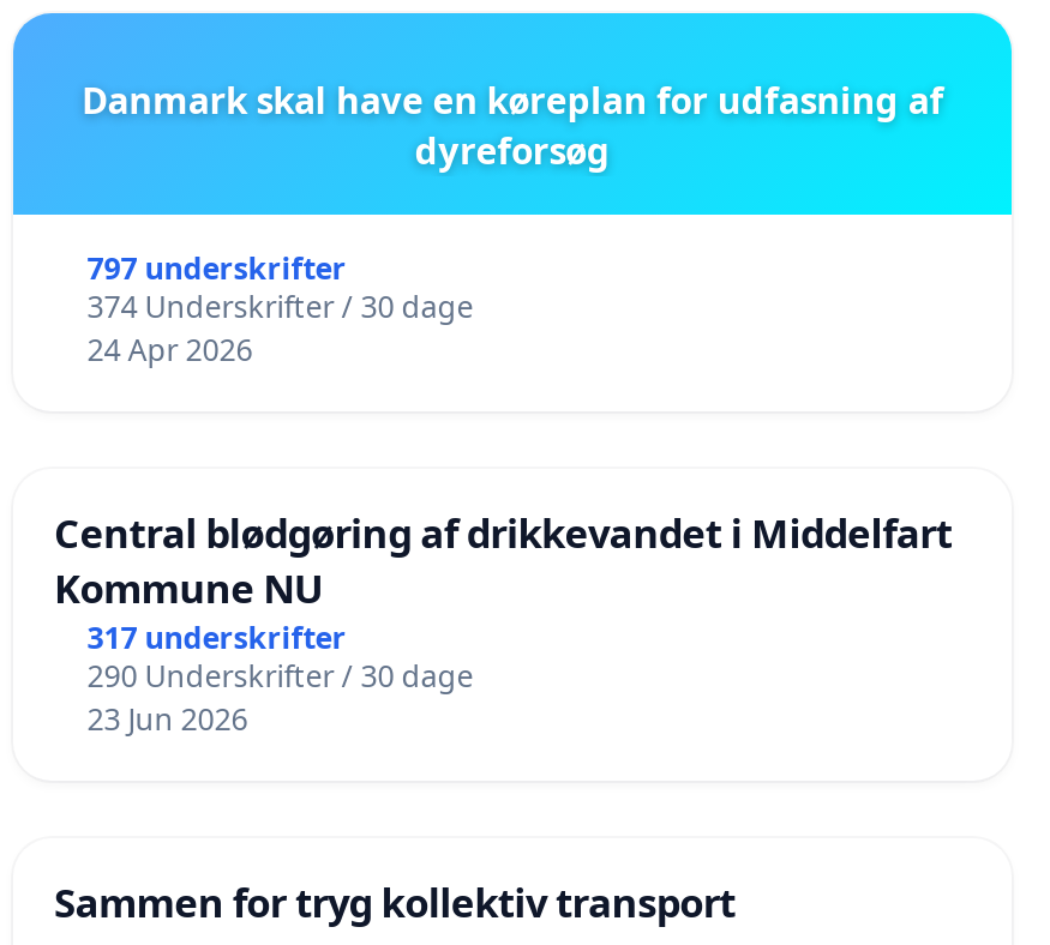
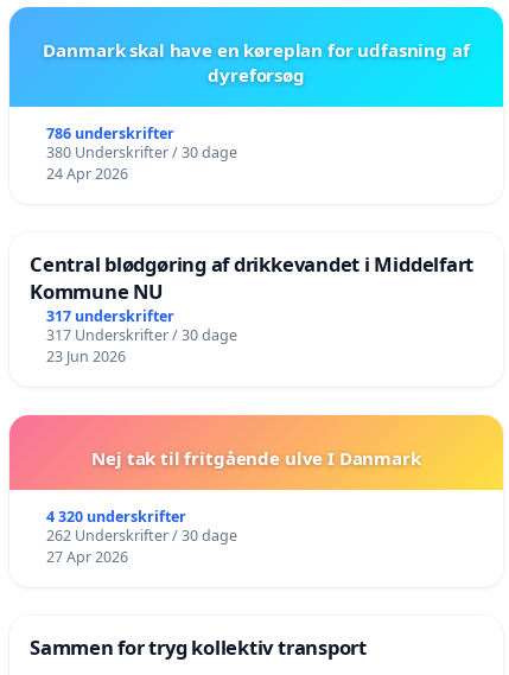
- 797 underskrifter
+ 786 underskrifter

- 374 Underskrifter / 30 dage
+ 380 Underskrifter / 30 dage

- 290 Underskrifter / 30 dage
+ 317 Underskrifter / 30 dage

+ Nej tak til fritgående ulve I Danmark
+ 4 320 underskrifter
+ 262 Underskrifter / 30 dage
+ 27 Apr 2026
